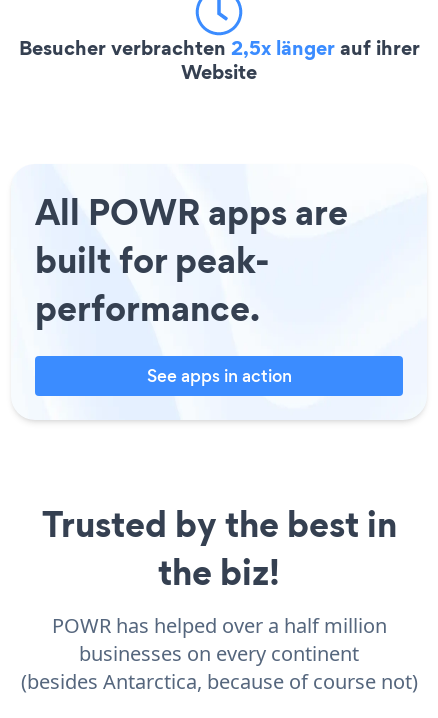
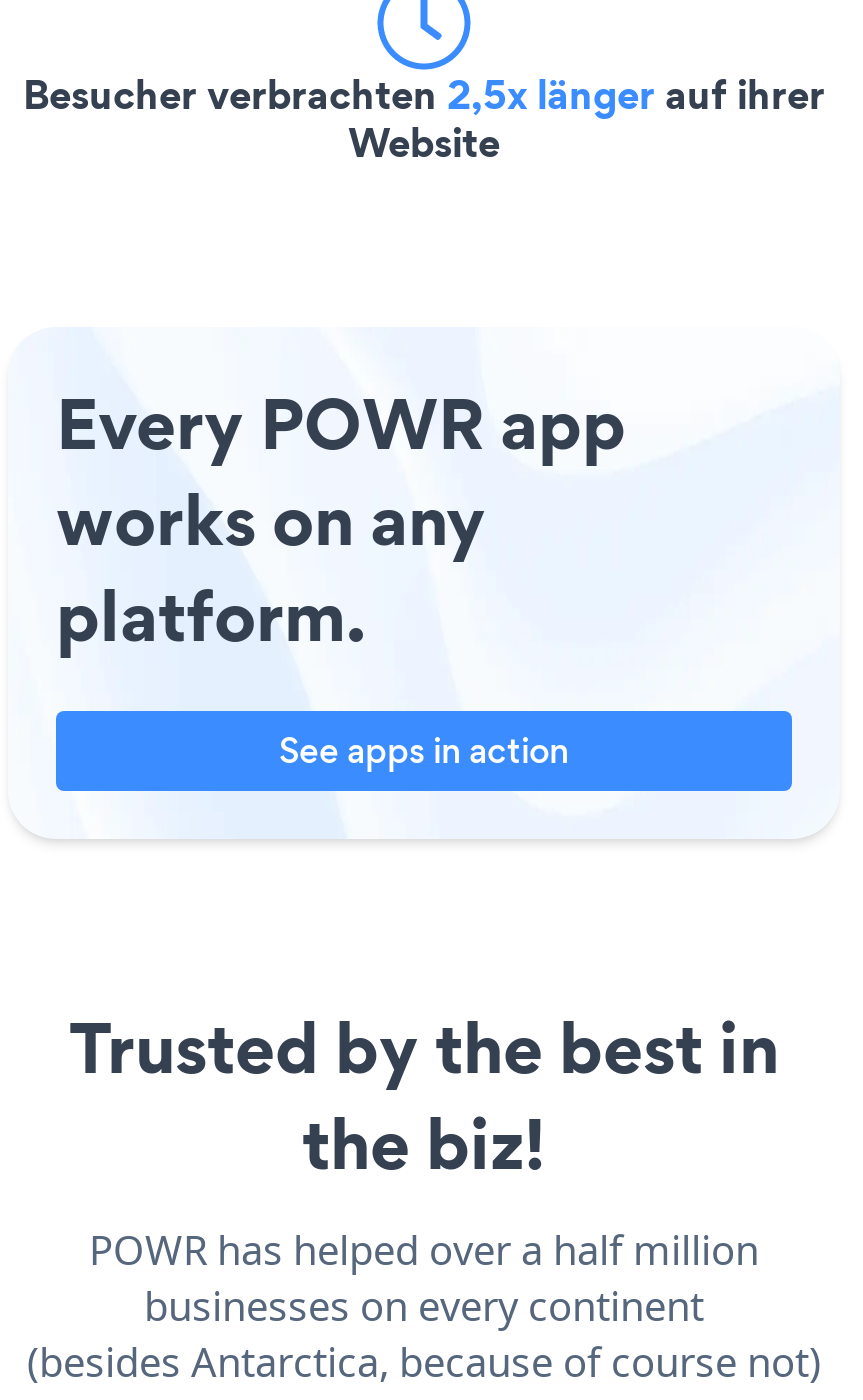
- All POWR apps are
- built for peak-
- performance.
+ Every POWR app
+ works on any
+ platform.
